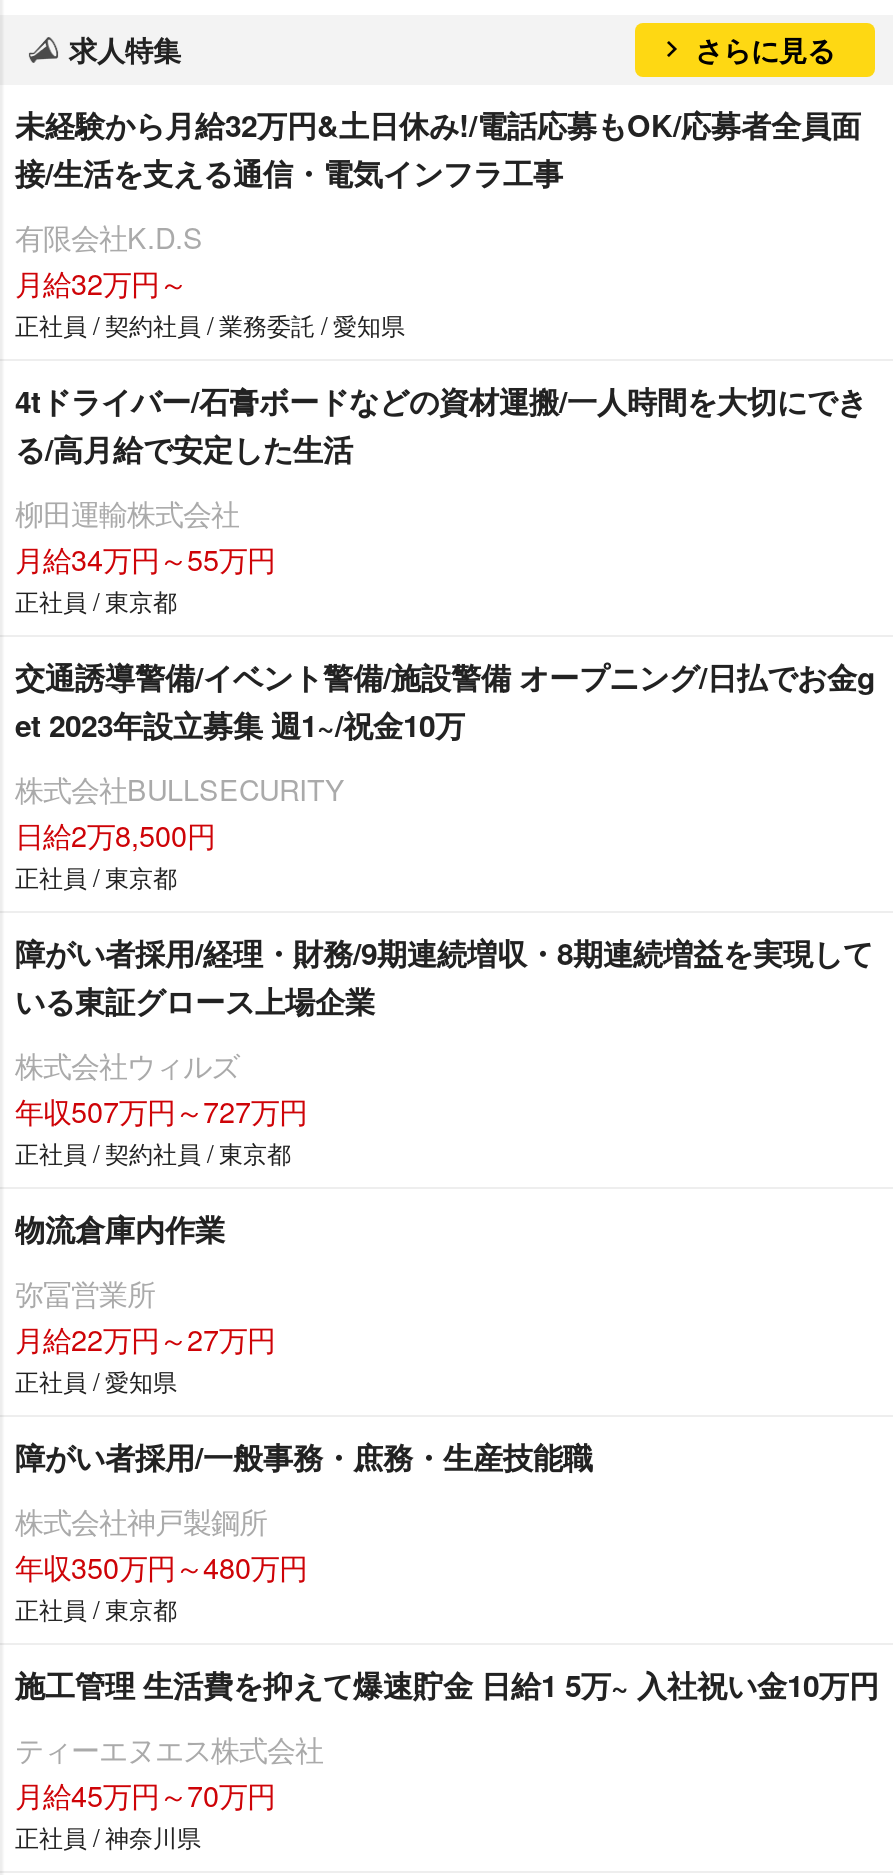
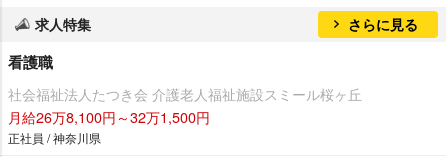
- 未経験から月給32万円&土日休み!/電話応募もOK/応募者全員面
- 接/生活を支える通信・電気インフラ工事
- 有限会社K.D.S
- 月給32万円～
- 正社員 / 契約社員 / 業務委託 / 愛知県
- 4tドライバー/石膏ボードなどの資材運搬/一人時間を大切にでき
- る/高月給で安定した生活
- 柳田運輸株式会社
- 月給34万円～55万円
- 正社員 / 東京都
- 交通誘導警備/イベント警備/施設警備 オープニング/日払でお金g
- et 2023年設立募集 週1~/祝金10万
- 株式会社BULLSECURITY
- 日給2万8,500円
- 正社員 / 東京都
- 障がい者採用/経理・財務/9期連続増収・8期連続増益を実現して
- いる東証グロース上場企業
- 株式会社ウィルズ
- 年収507万円～727万円
- 正社員 / 契約社員 / 東京都
- 物流倉庫内作業
- 弥冨営業所
- 月給22万円～27万円
- 正社員 / 愛知県
- 障がい者採用/一般事務・庶務・生産技能職
- 株式会社神戸製鋼所
- 年収350万円～480万円
- 正社員 / 東京都
- 施工管理 生活費を抑えて爆速貯金 日給1 5万~ 入社祝い金10万円
- ティーエヌエス株式会社
- 月給45万円～70万円
+ 看護職
+ 社会福祉法人たつき会 介護老人福祉施設スミール桜ヶ丘
+ 月給26万8,100円～32万1,500円
